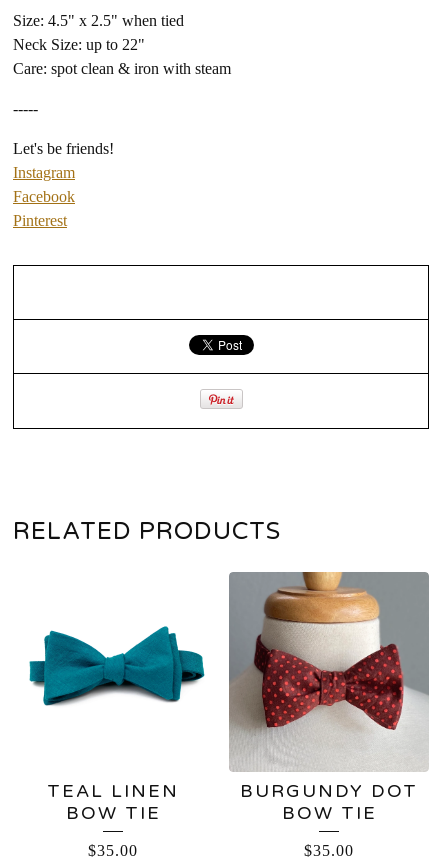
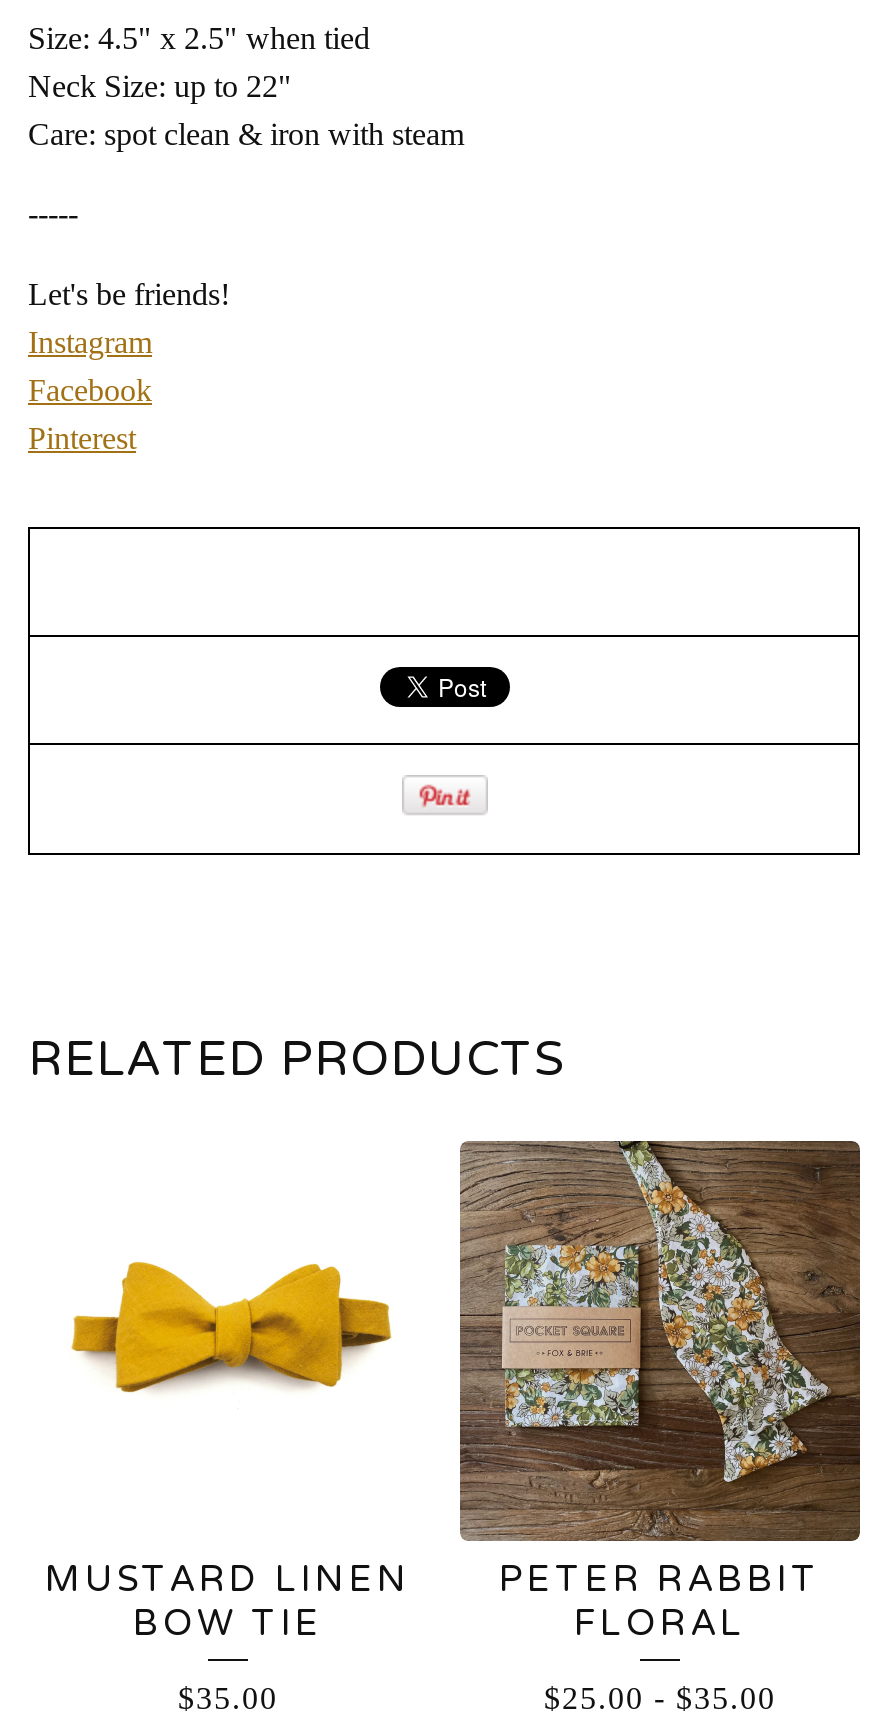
- [image]
- BURGUNDY DOT
- BOW TIE
+ [image]
+ PETER RABBIT
+ FLORAL

- [image]
+ [image]

- TEAL LINEN
+ MUSTARD LINEN

- $35.00
+ $25.00 - $35.00
